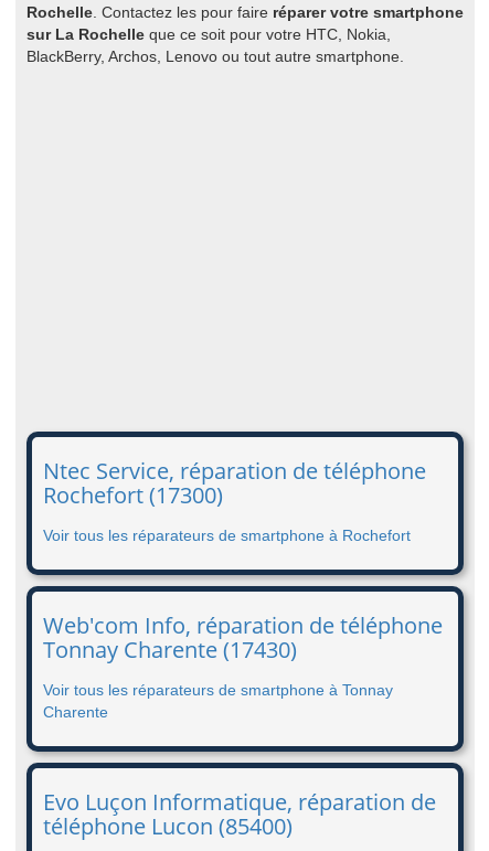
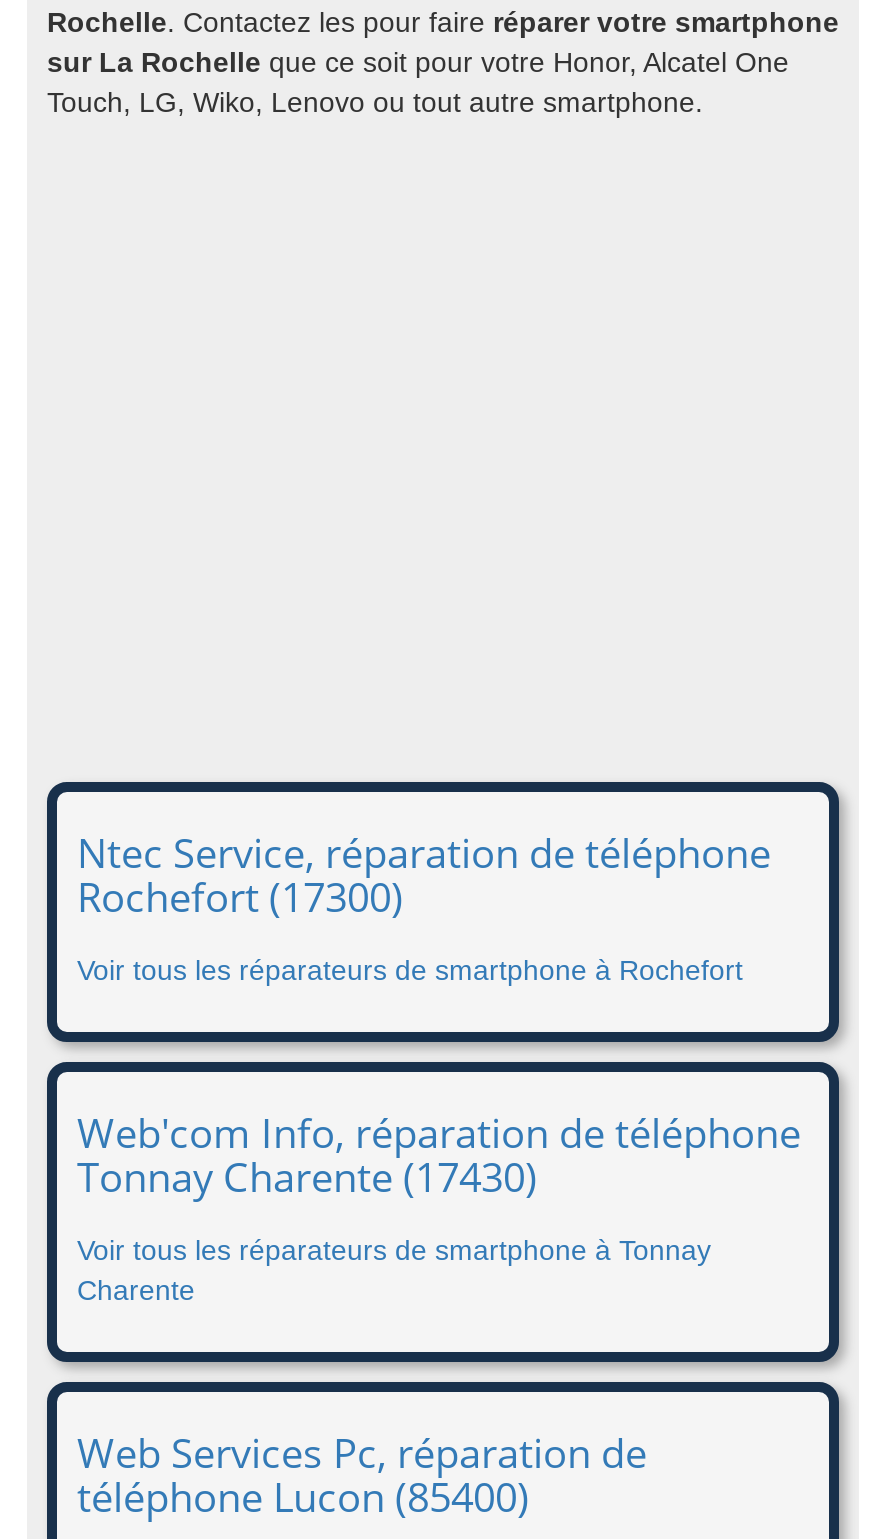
- sur La Rochelle que ce soit pour votre HTC, Nokia,
- BlackBerry, Archos, Lenovo ou tout autre smartphone.
+ sur La Rochelle que ce soit pour votre Honor, Alcatel One
+ Touch, LG, Wiko, Lenovo ou tout autre smartphone.

- Evo Luçon Informatique, réparation de
+ Web Services Pc, réparation de
